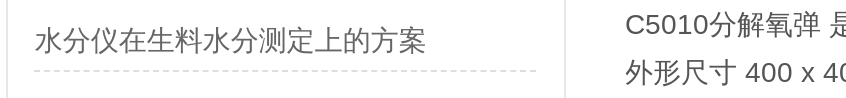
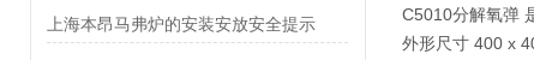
- 水分仪在生料水分测定上的方案
+ 上海本昂马弗炉的安装安放安全提示
